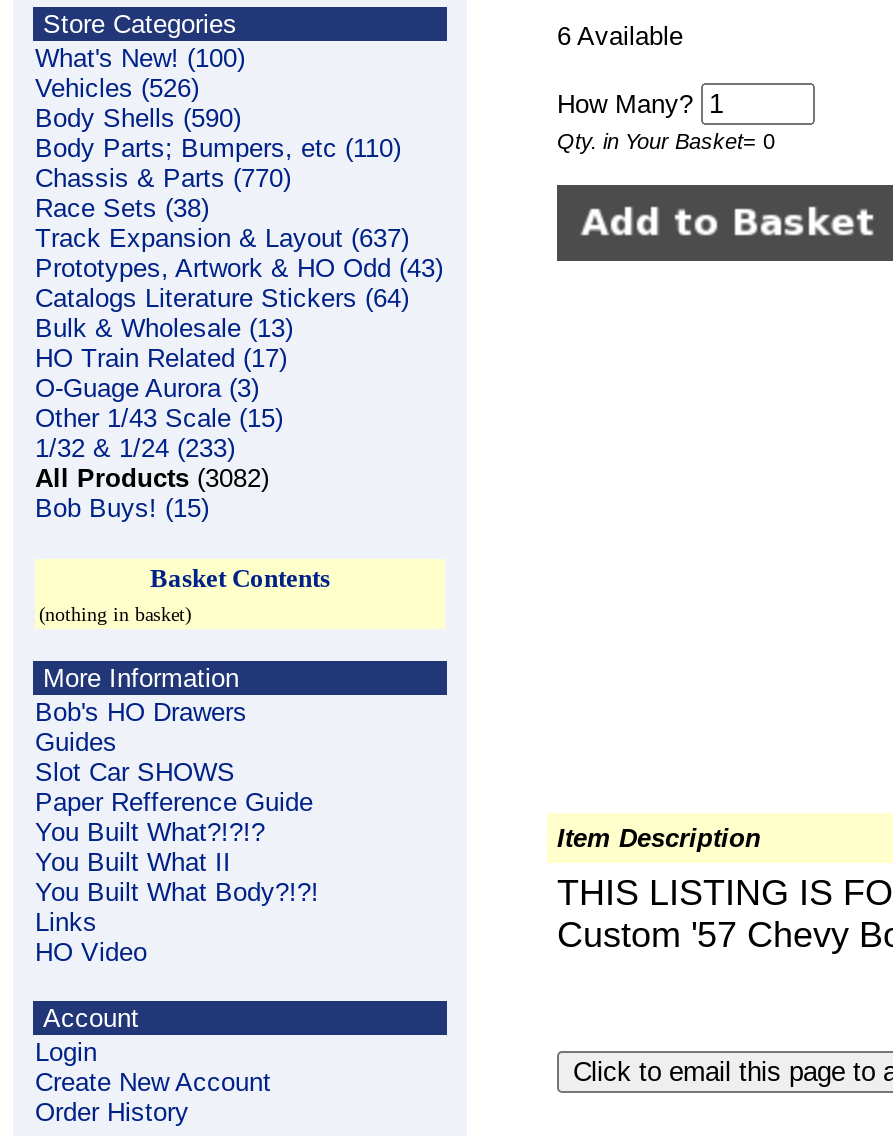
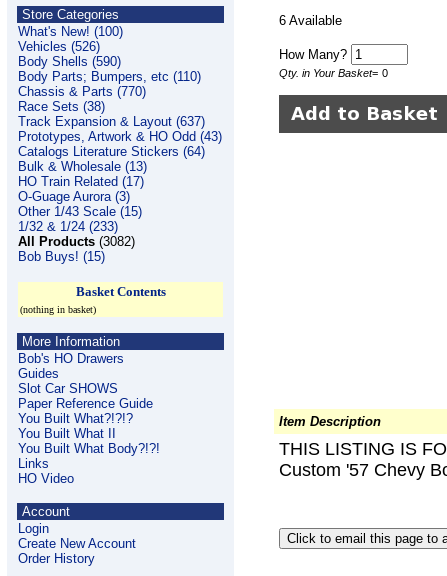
- Paper Refference Guide
+ Paper Reference Guide
